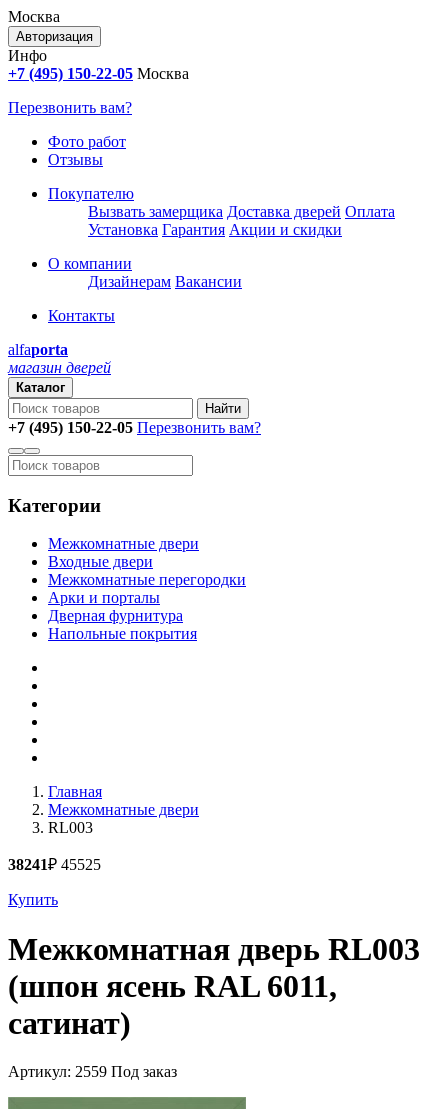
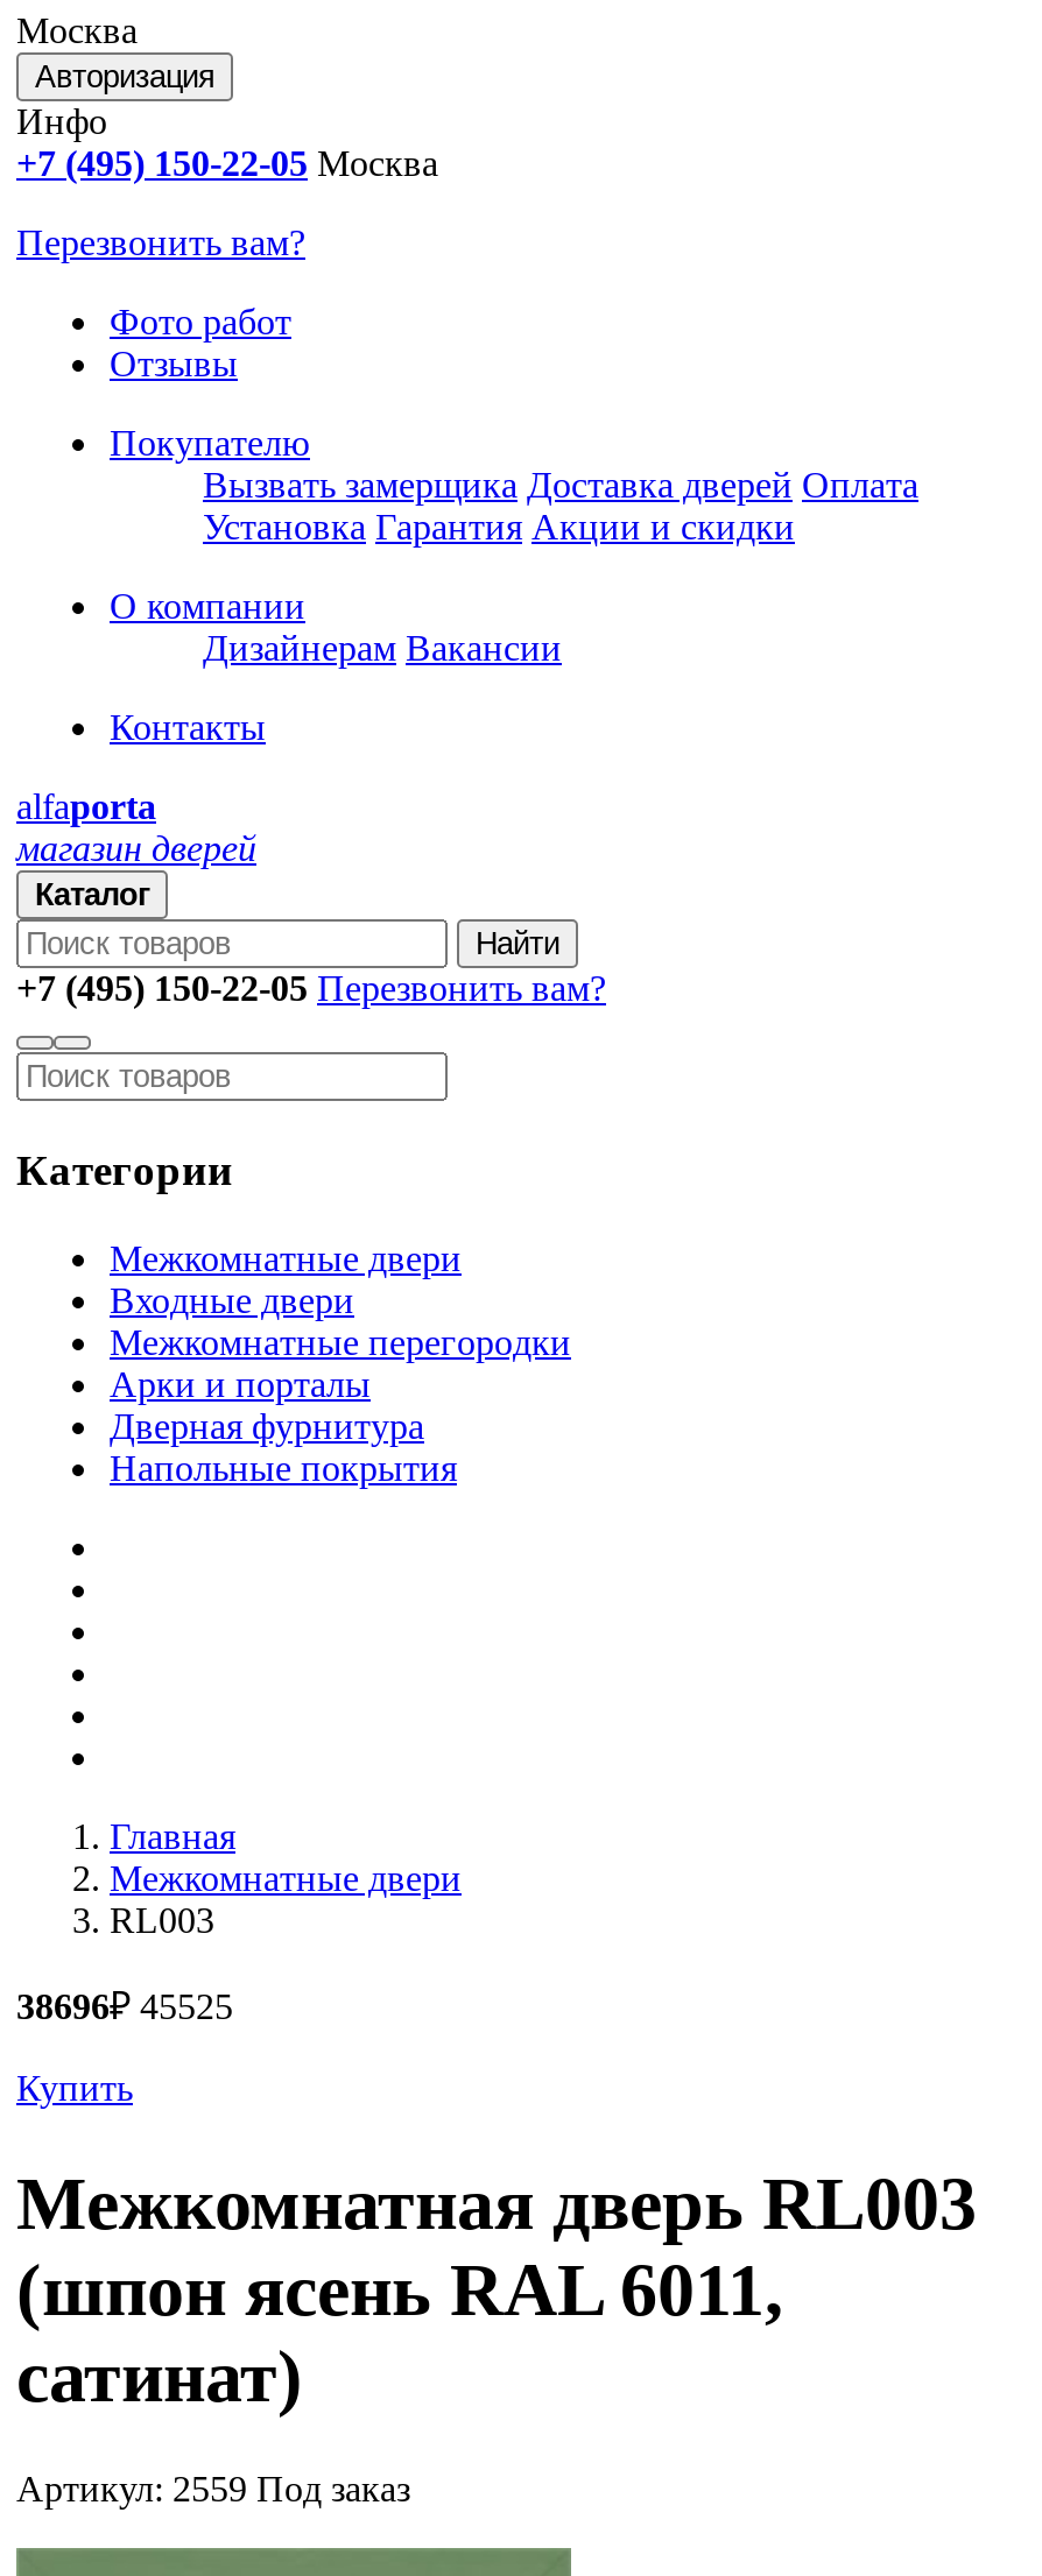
- 38241₽ 45525
+ 38696₽ 45525
